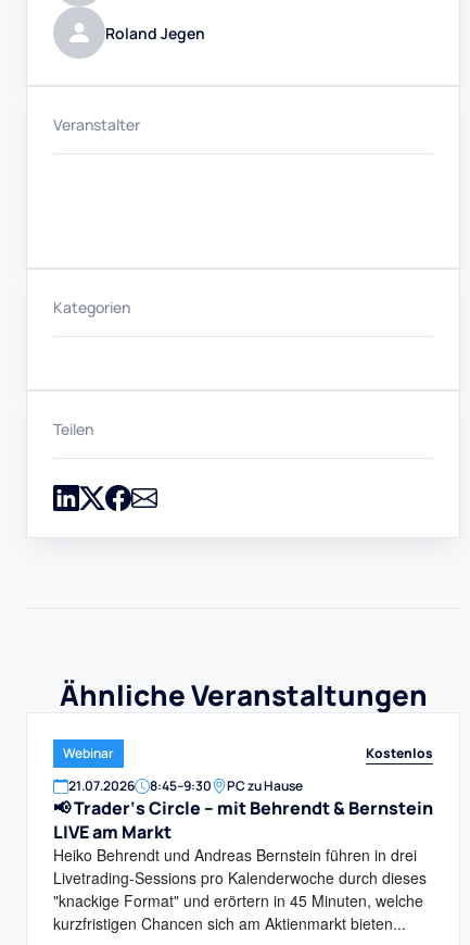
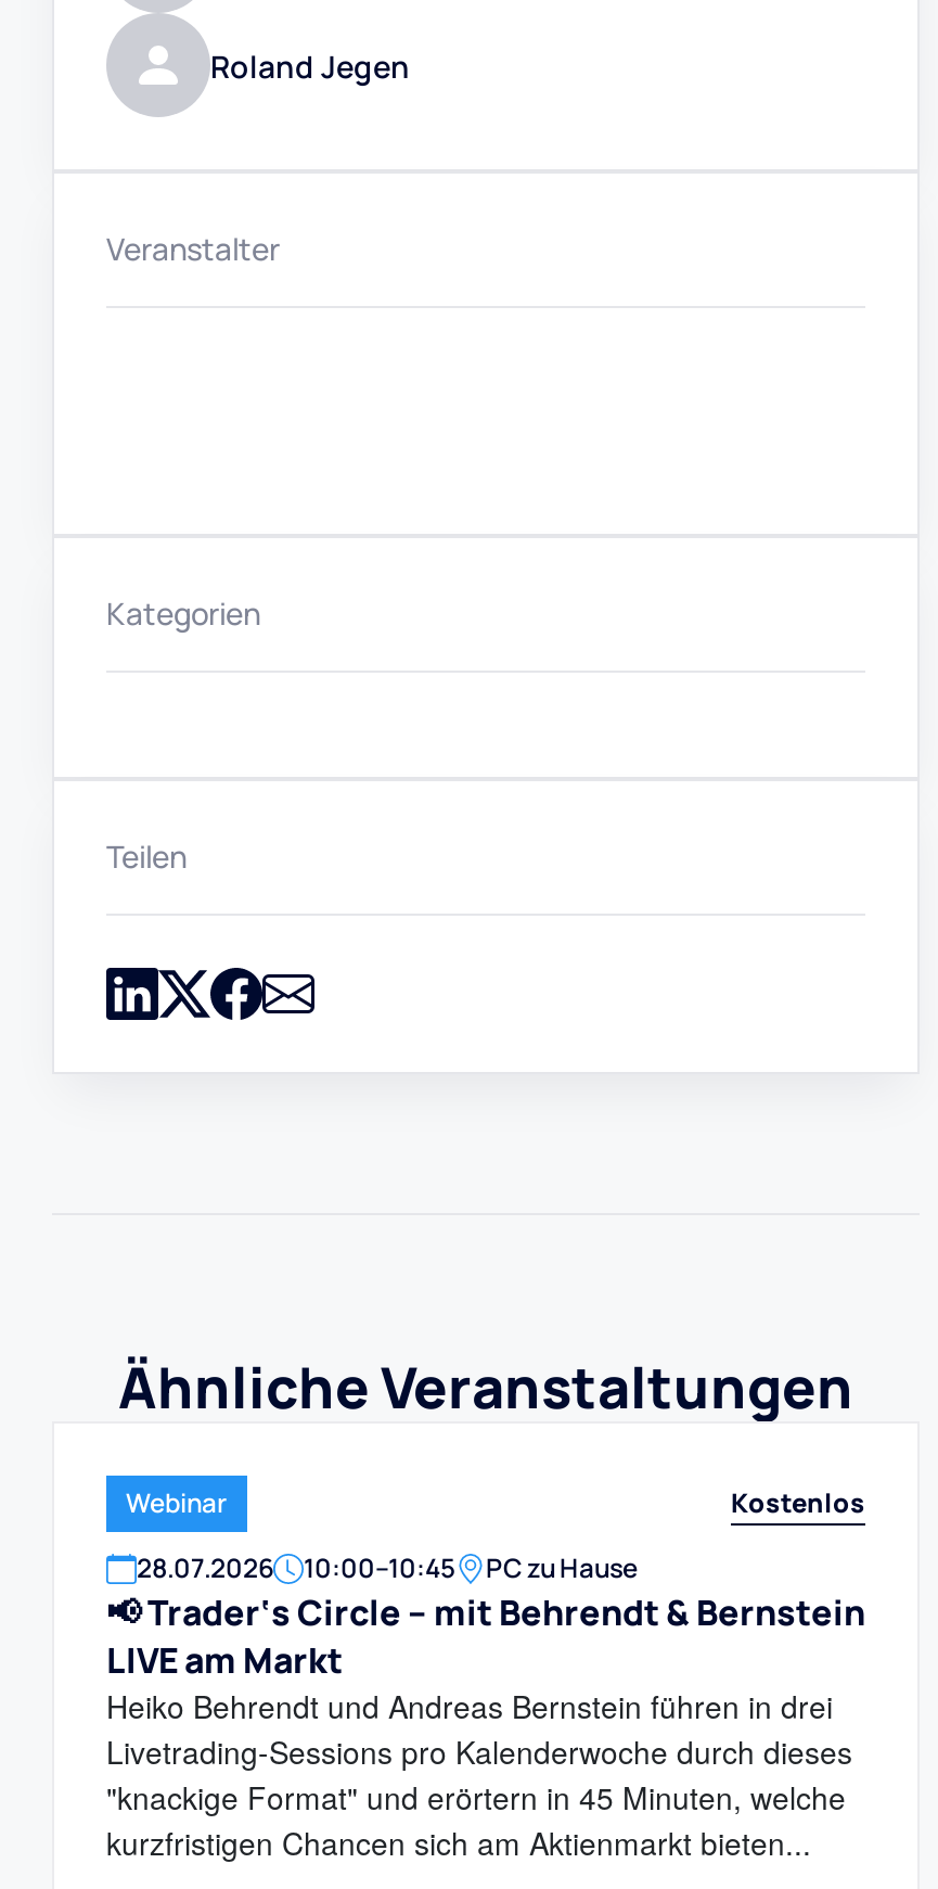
- 21.07.2026
+ 28.07.2026

- 8:45–9:30
+ 10:00–10:45
